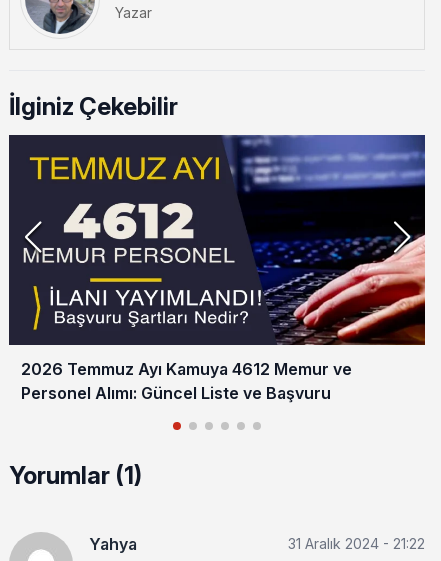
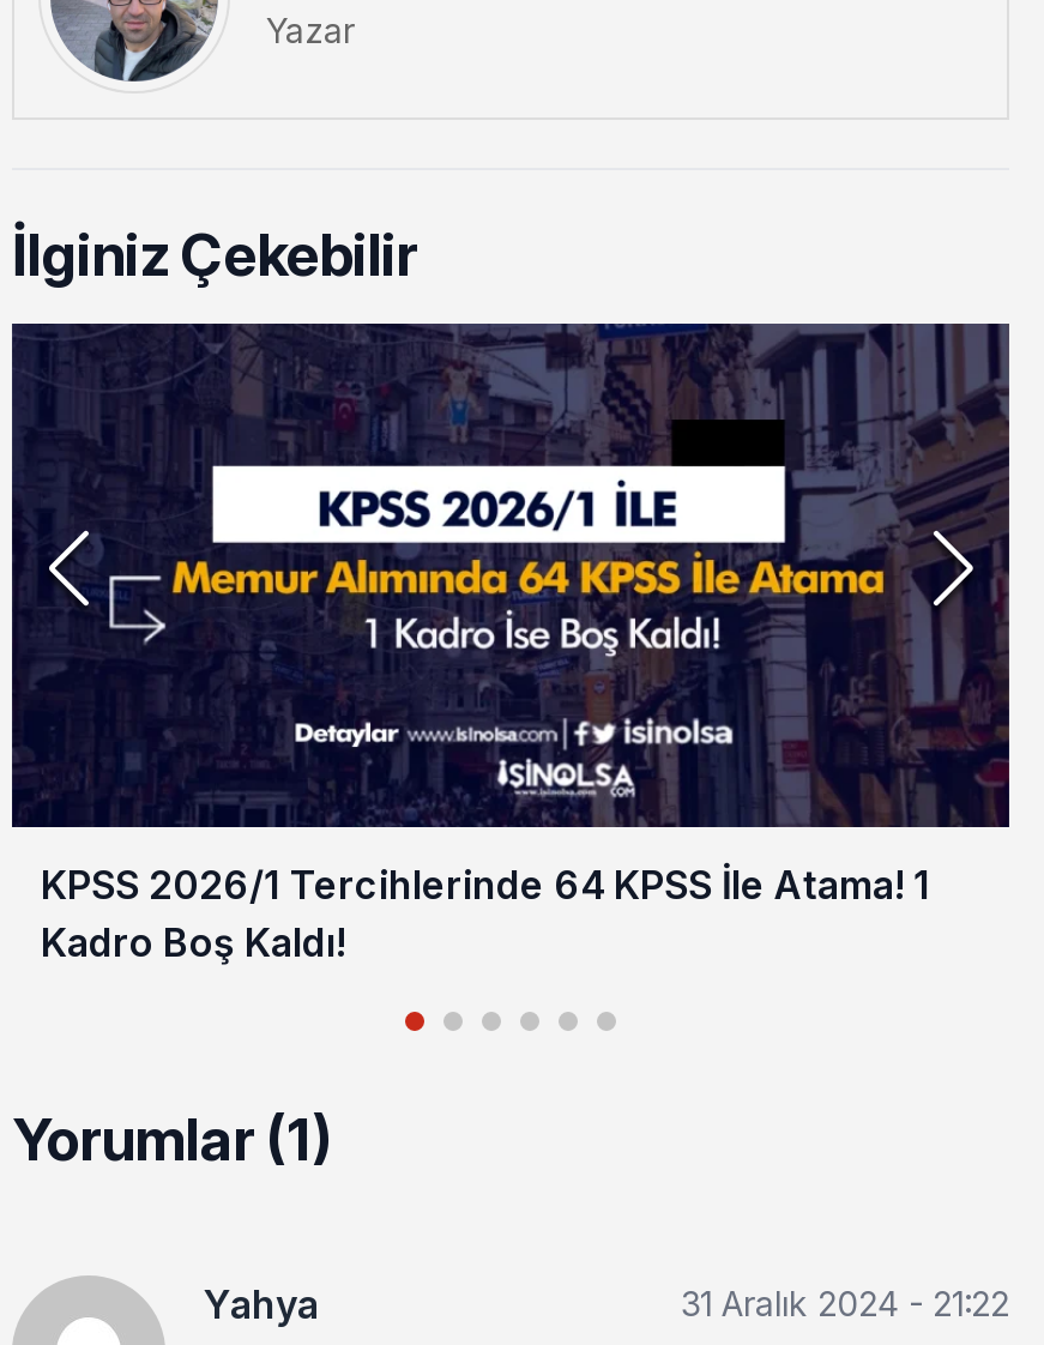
- [image]
- 2026 Temmuz Ayı Kamuya 4612 Memur ve
- Personel Alımı: Güncel Liste ve Başvuru
+ [image]
+ KPSS 2026/1 Tercihlerinde 64 KPSS İle Atama! 1
+ Kadro Boş Kaldı!
